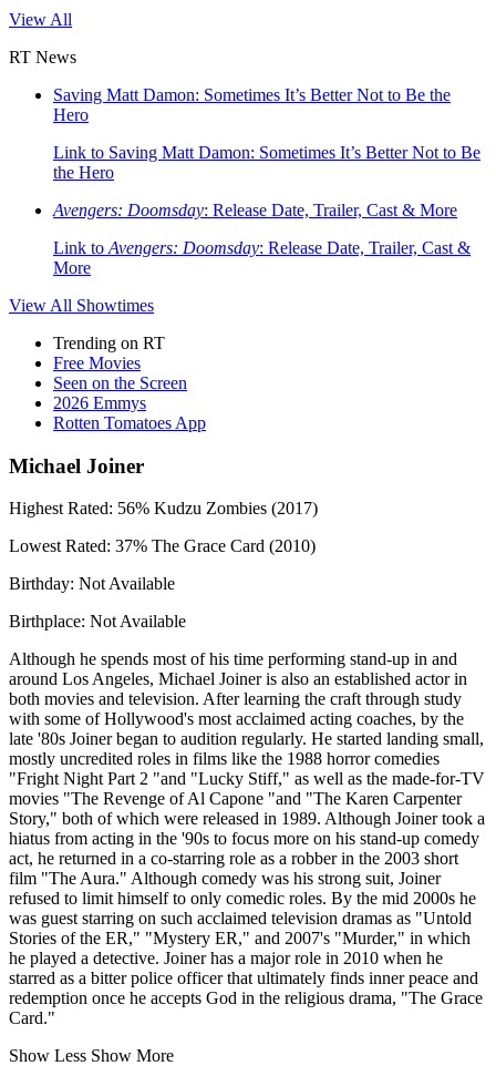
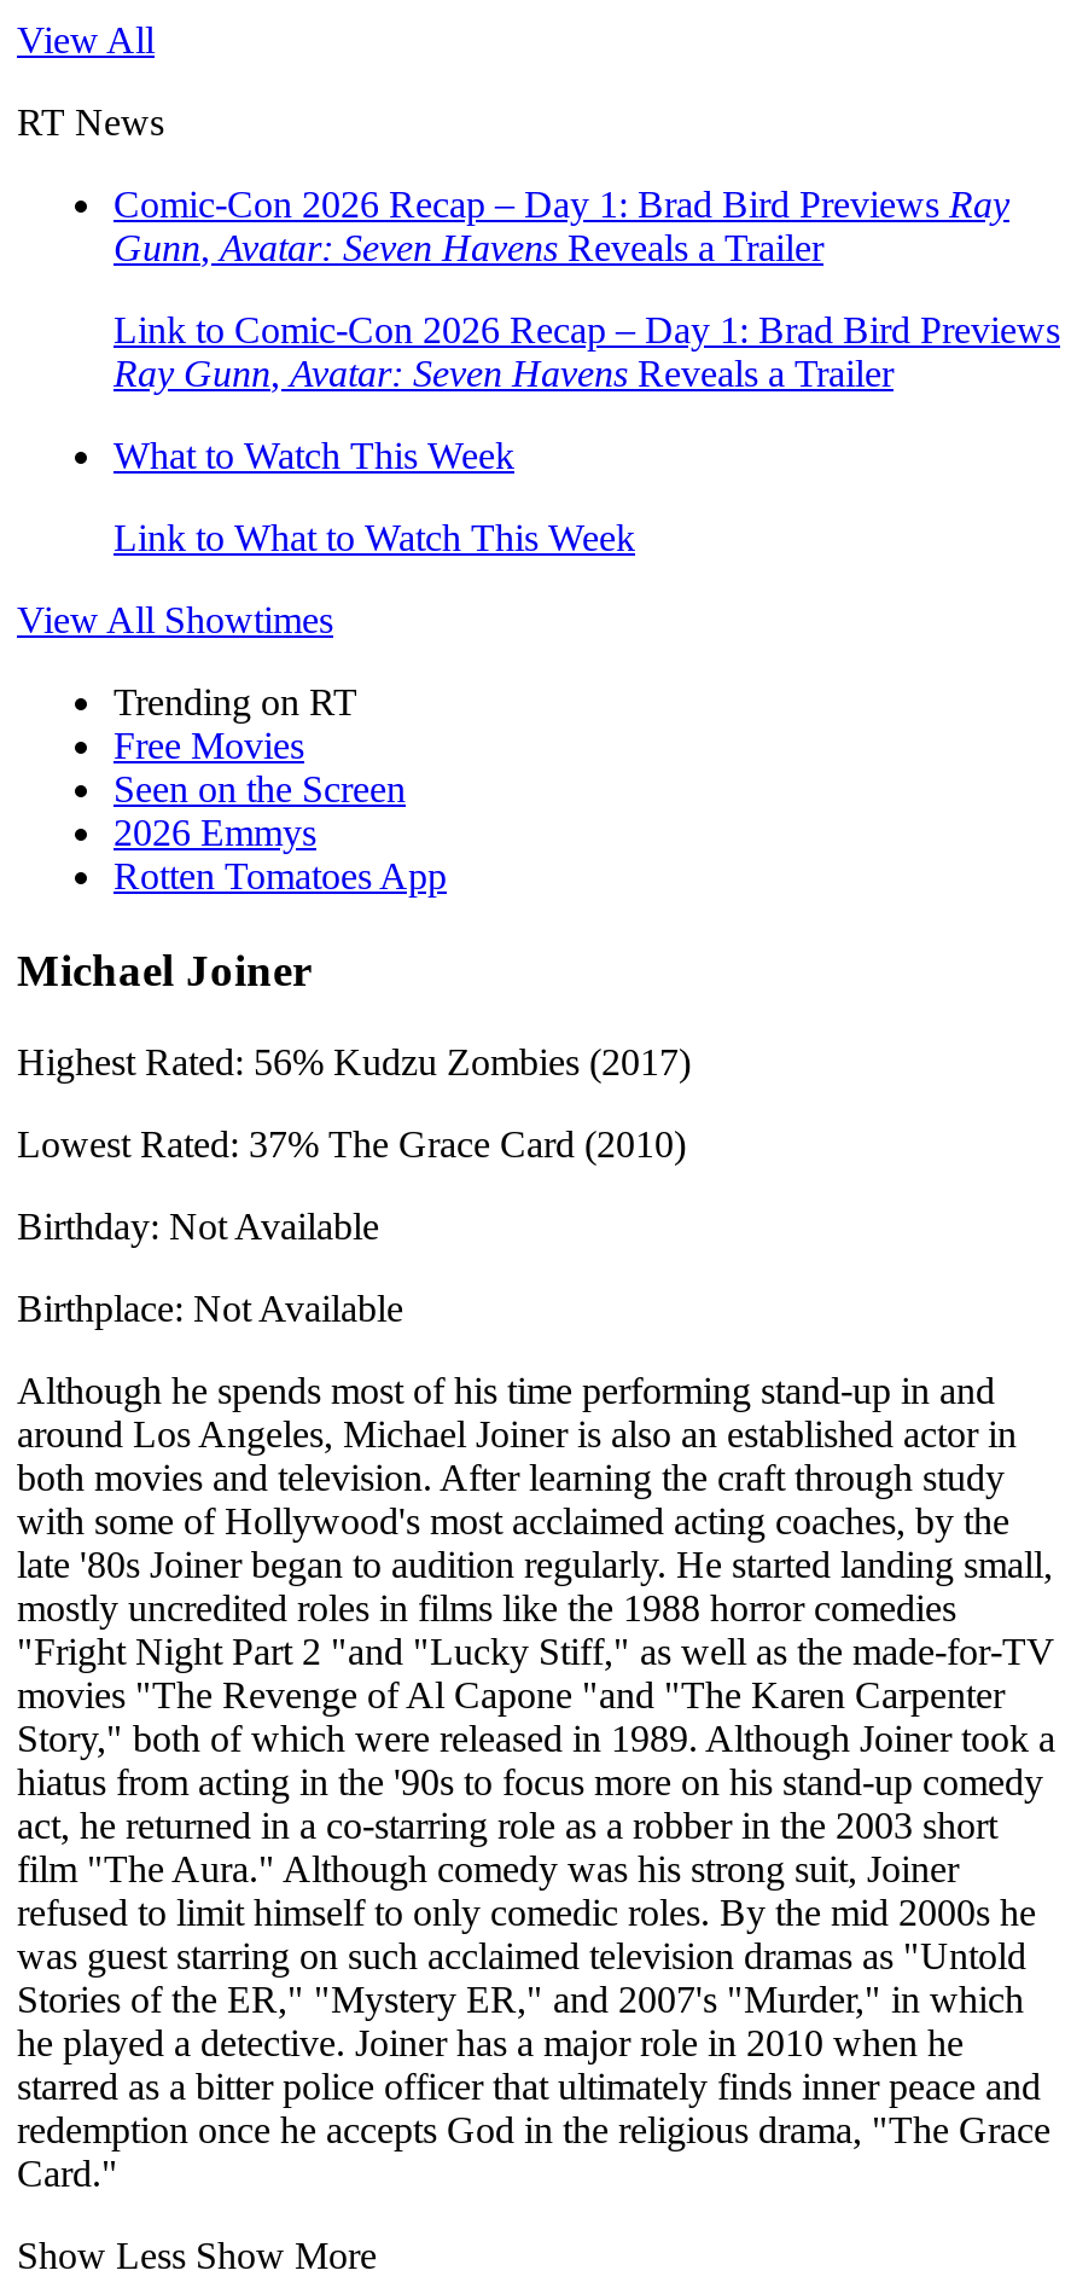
- Saving Matt Damon: Sometimes It’s Better Not to Be the
- Hero
+ Comic-Con 2026 Recap – Day 1: Brad Bird Previews Ray
+ Gunn, Avatar: Seven Havens Reveals a Trailer

- Link to Saving Matt Damon: Sometimes It’s Better Not to Be
- the Hero
+ Link to Comic-Con 2026 Recap – Day 1: Brad Bird Previews
+ Ray Gunn, Avatar: Seven Havens Reveals a Trailer

- Avengers: Doomsday: Release Date, Trailer, Cast & More
+ What to Watch This Week

- Link to Avengers: Doomsday: Release Date, Trailer, Cast &
- More
+ Link to What to Watch This Week
